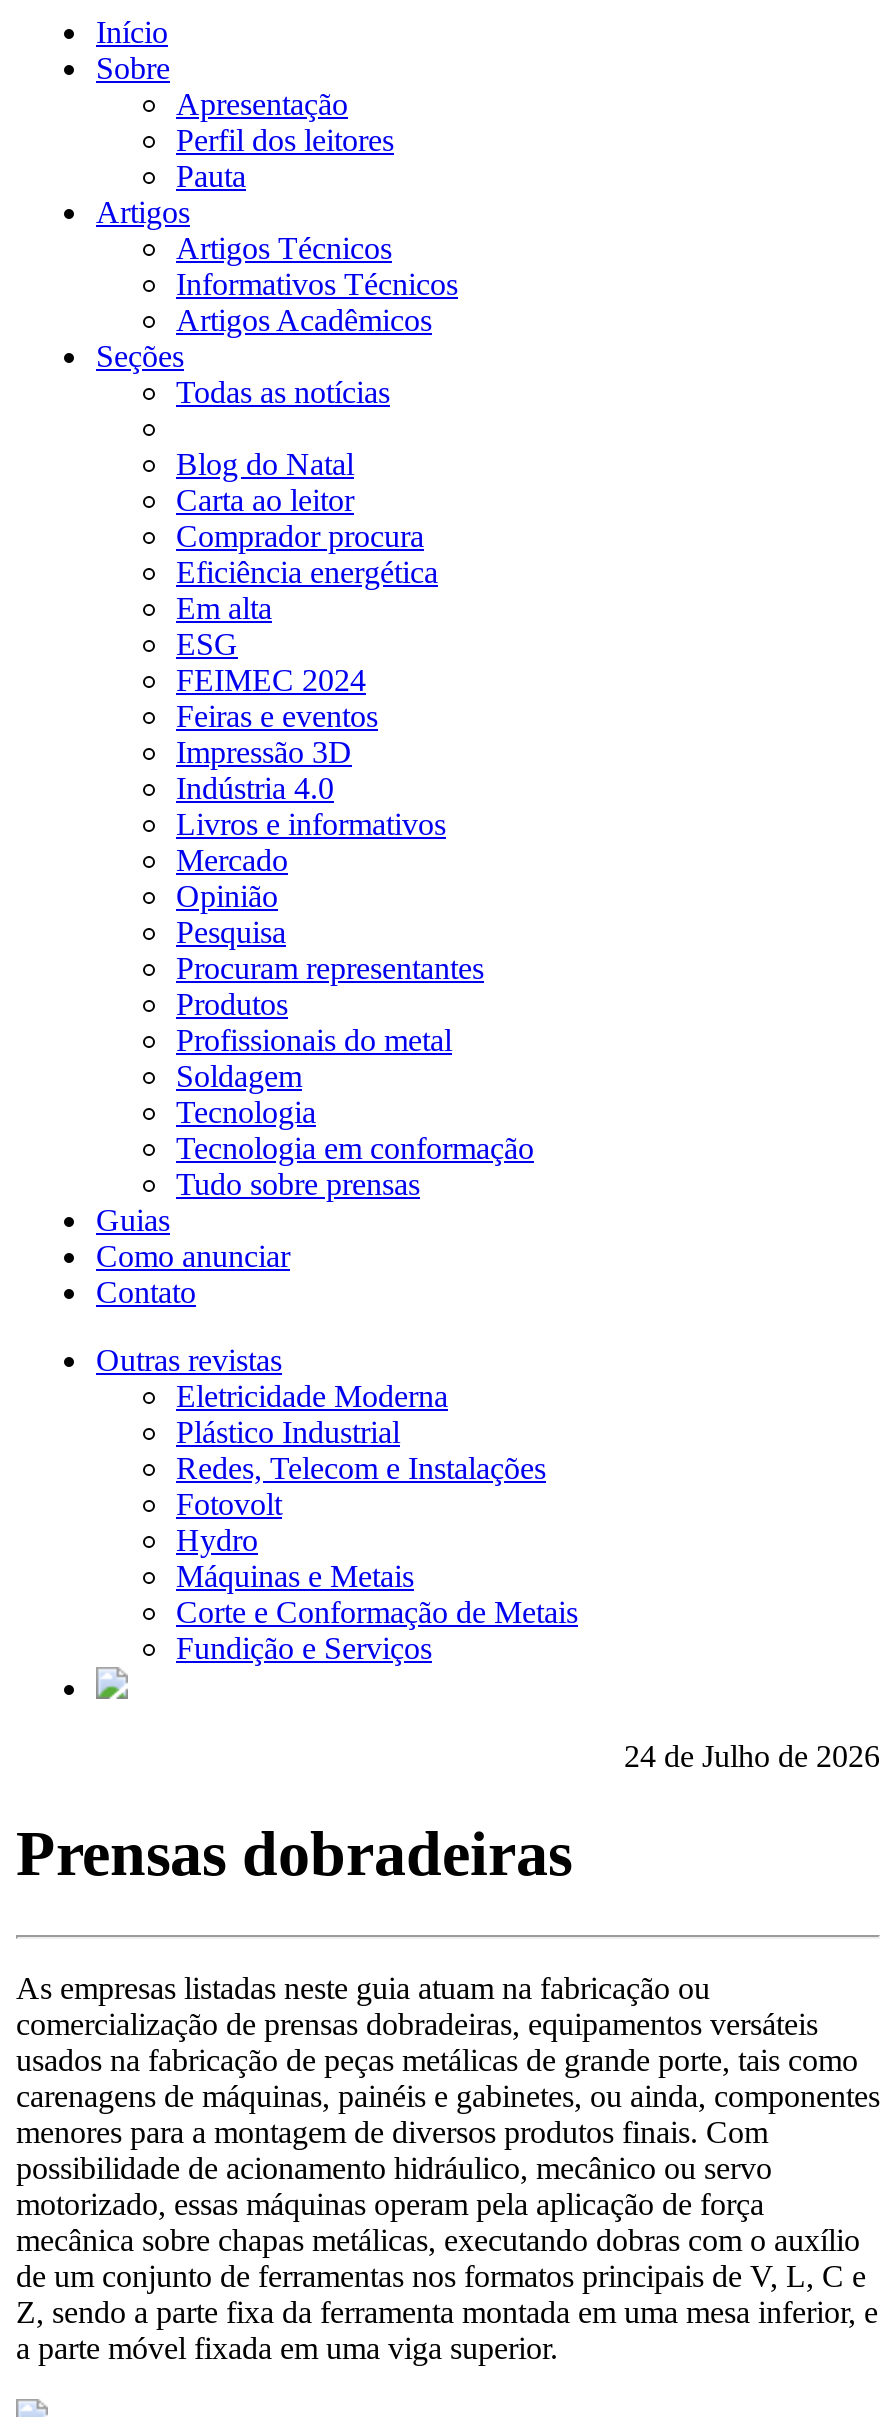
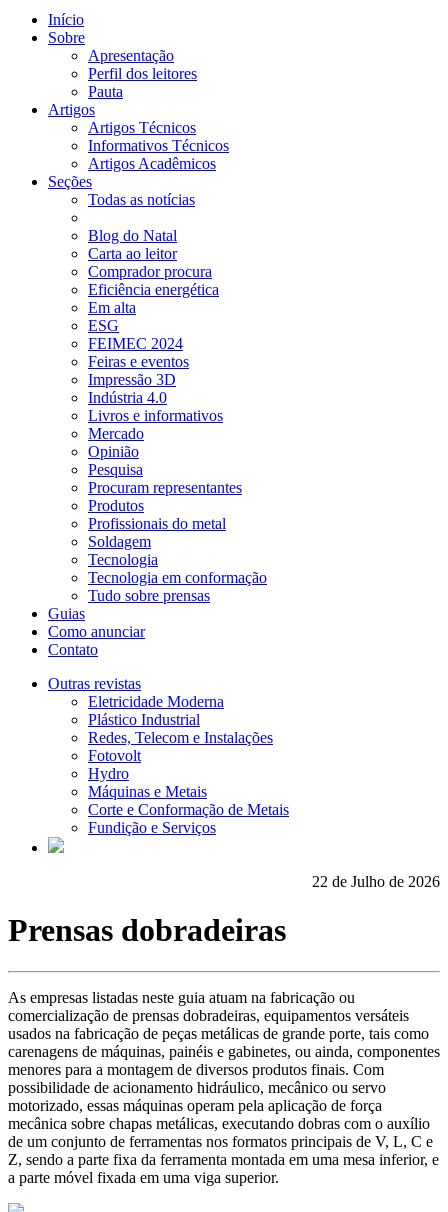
- 24 de Julho de 2026
+ 22 de Julho de 2026
